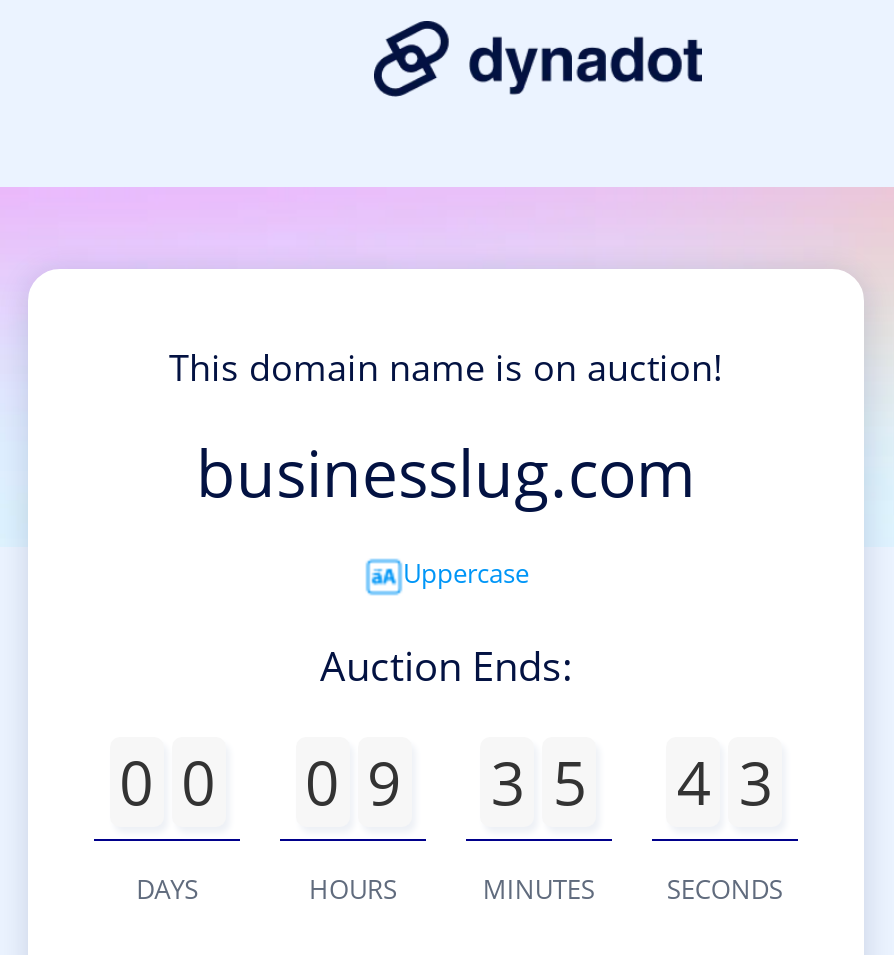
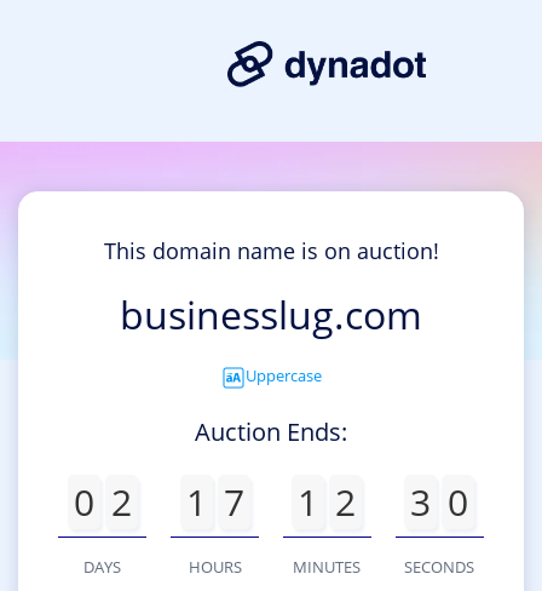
- 0 0
+ 0 2

- 0 9
+ 1 7

- 3 5
+ 1 2

- 4 3
+ 3 0
